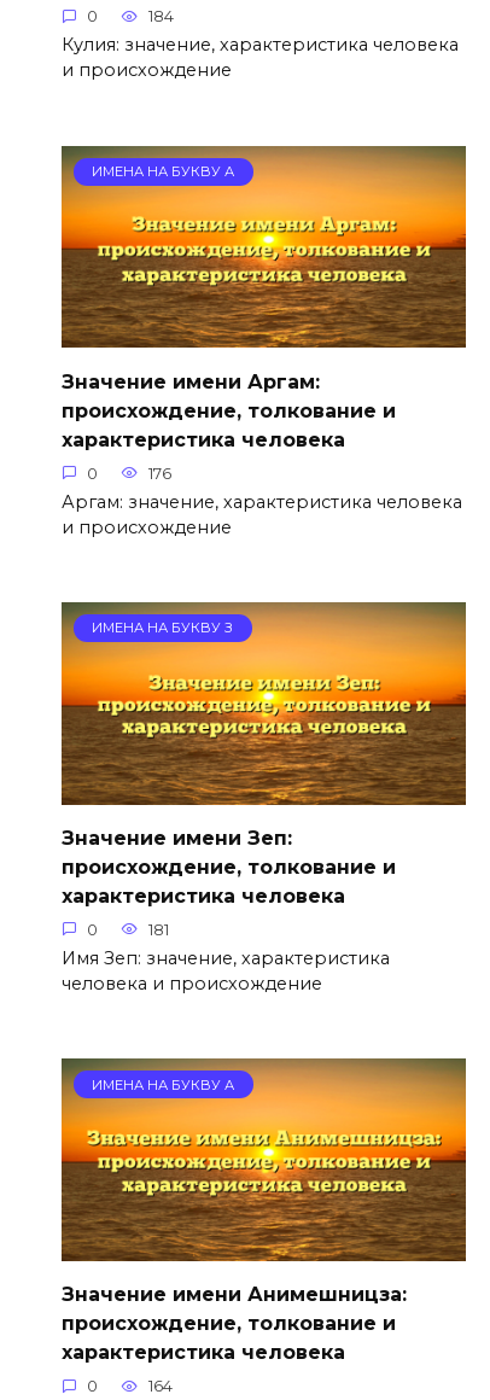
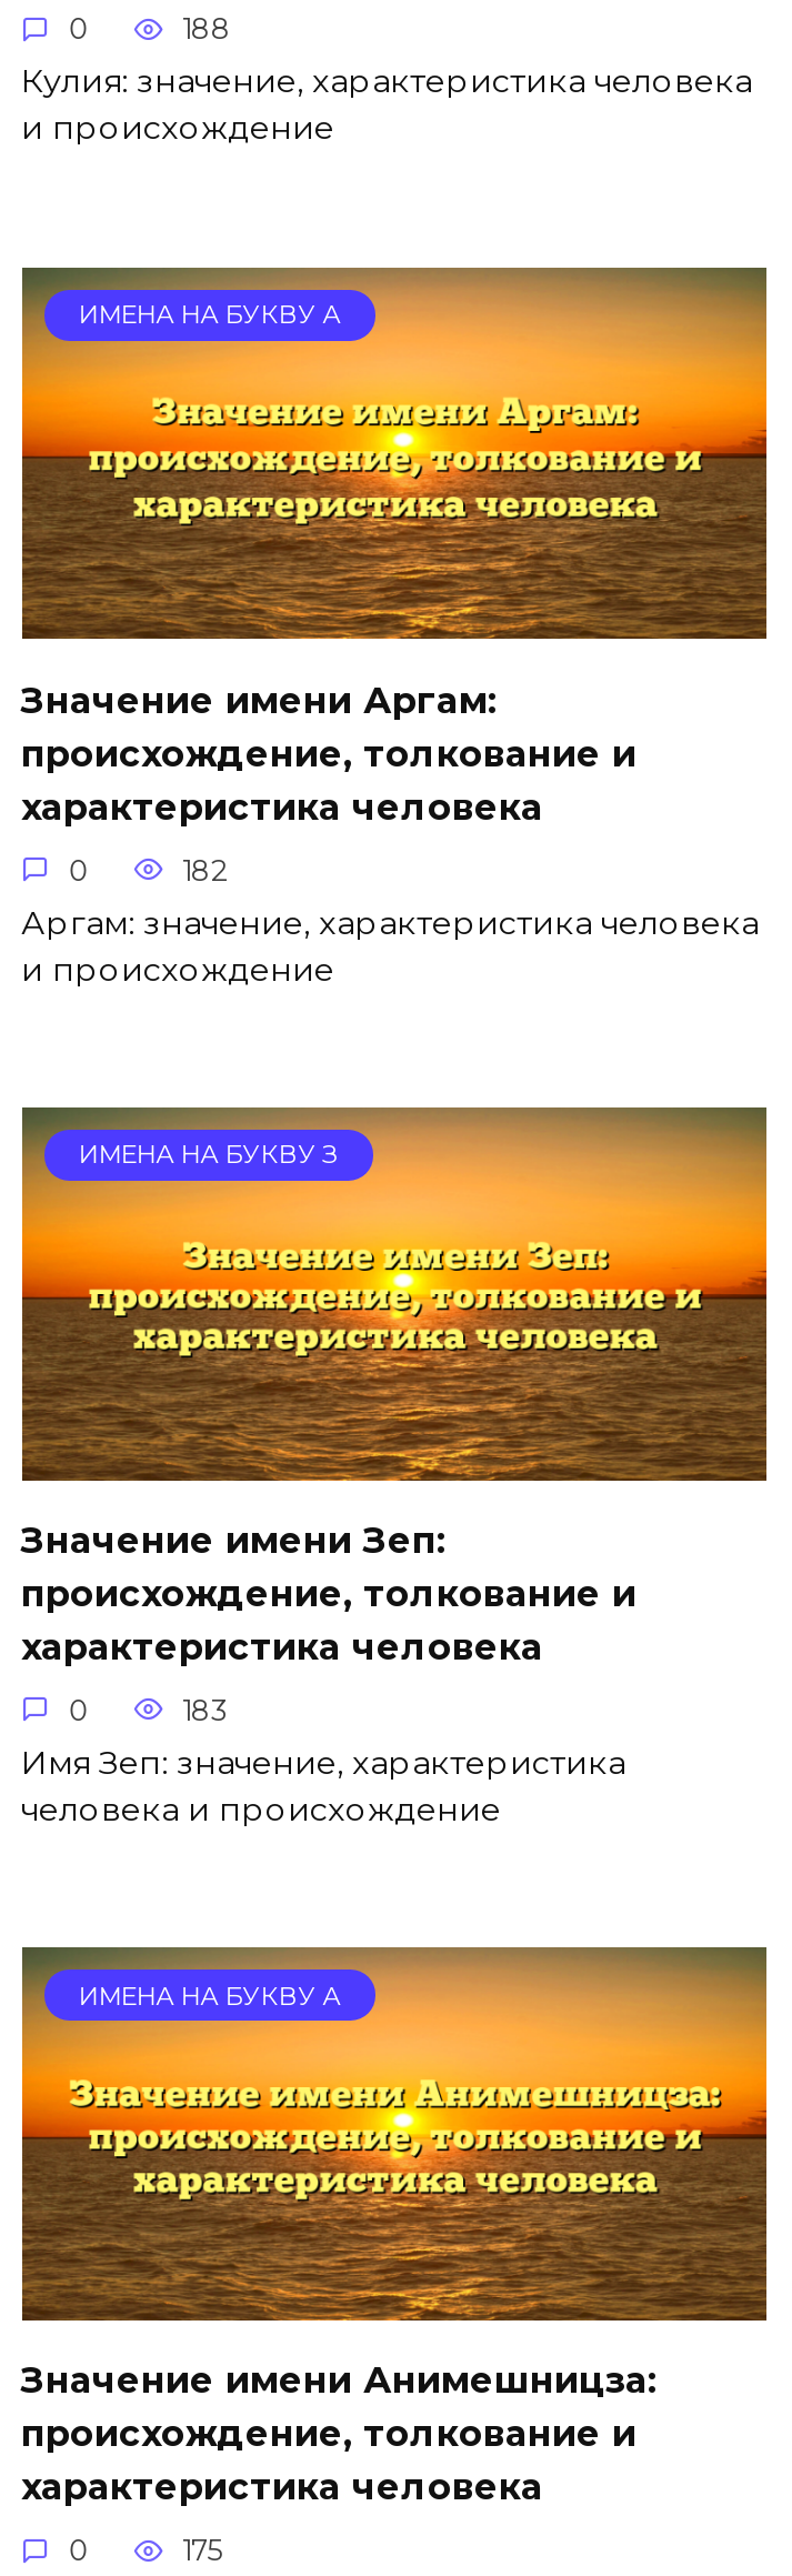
- 184
+ 188

- 176
+ 182

- 181
+ 183

- 164
+ 175
